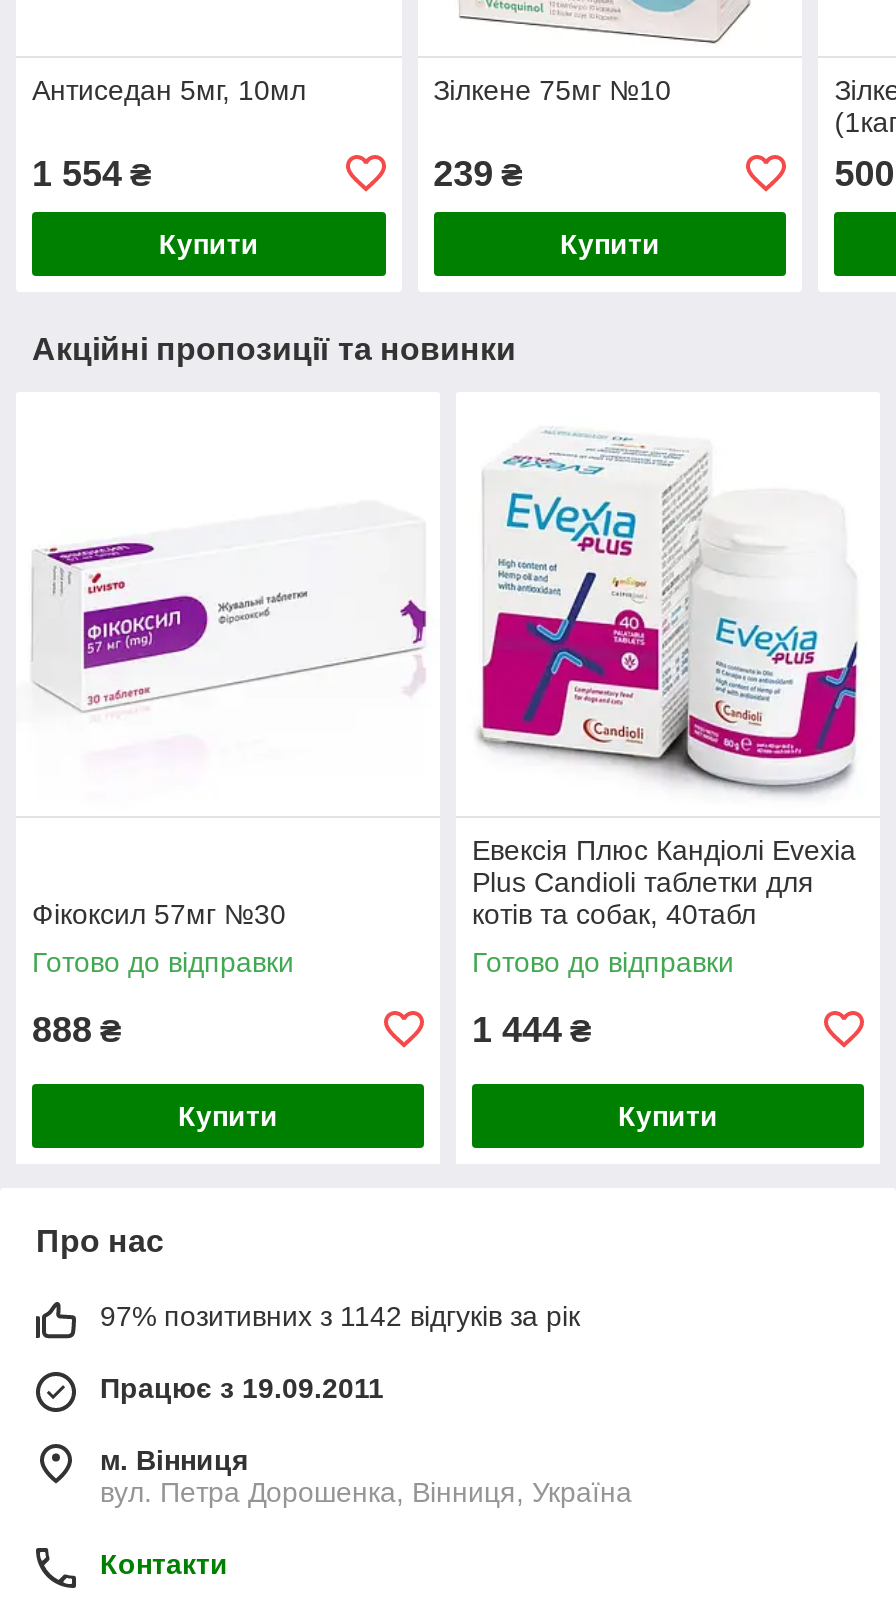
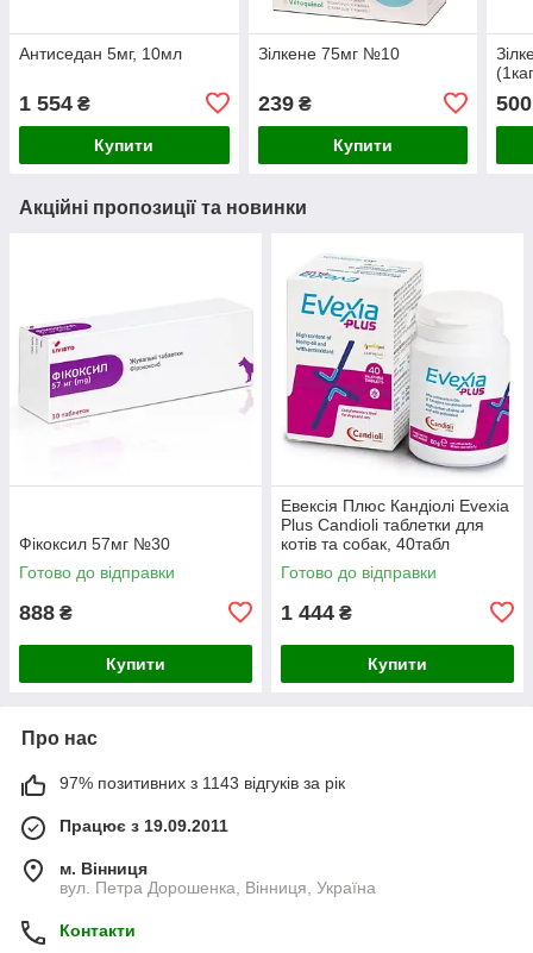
- 97% позитивних з 1142 відгуків за рік
+ 97% позитивних з 1143 відгуків за рік
